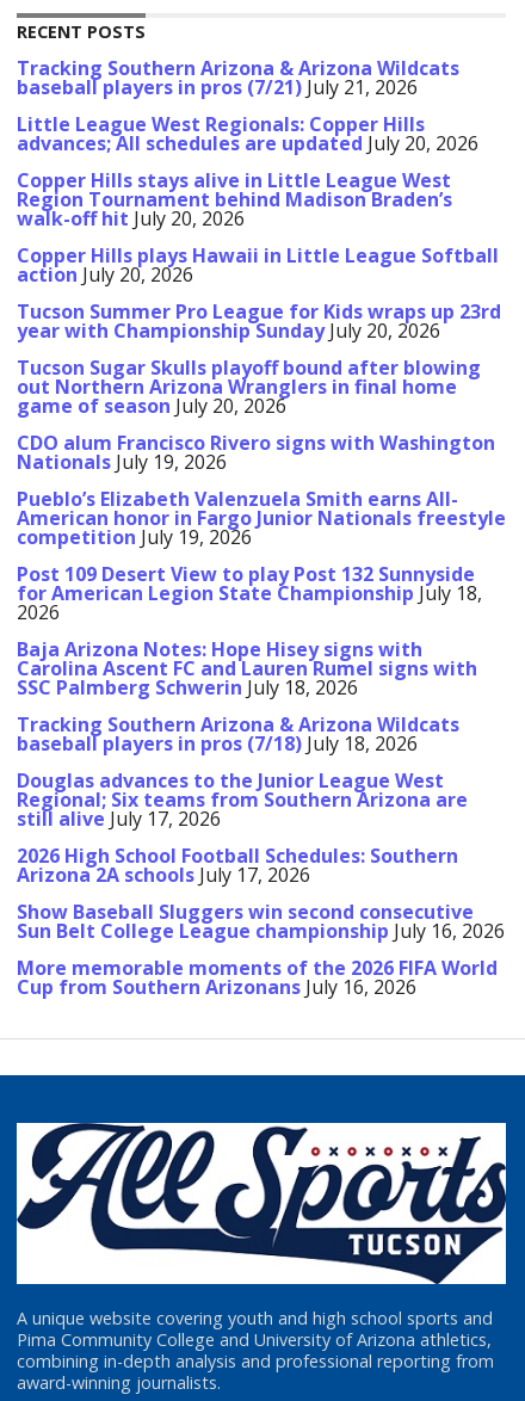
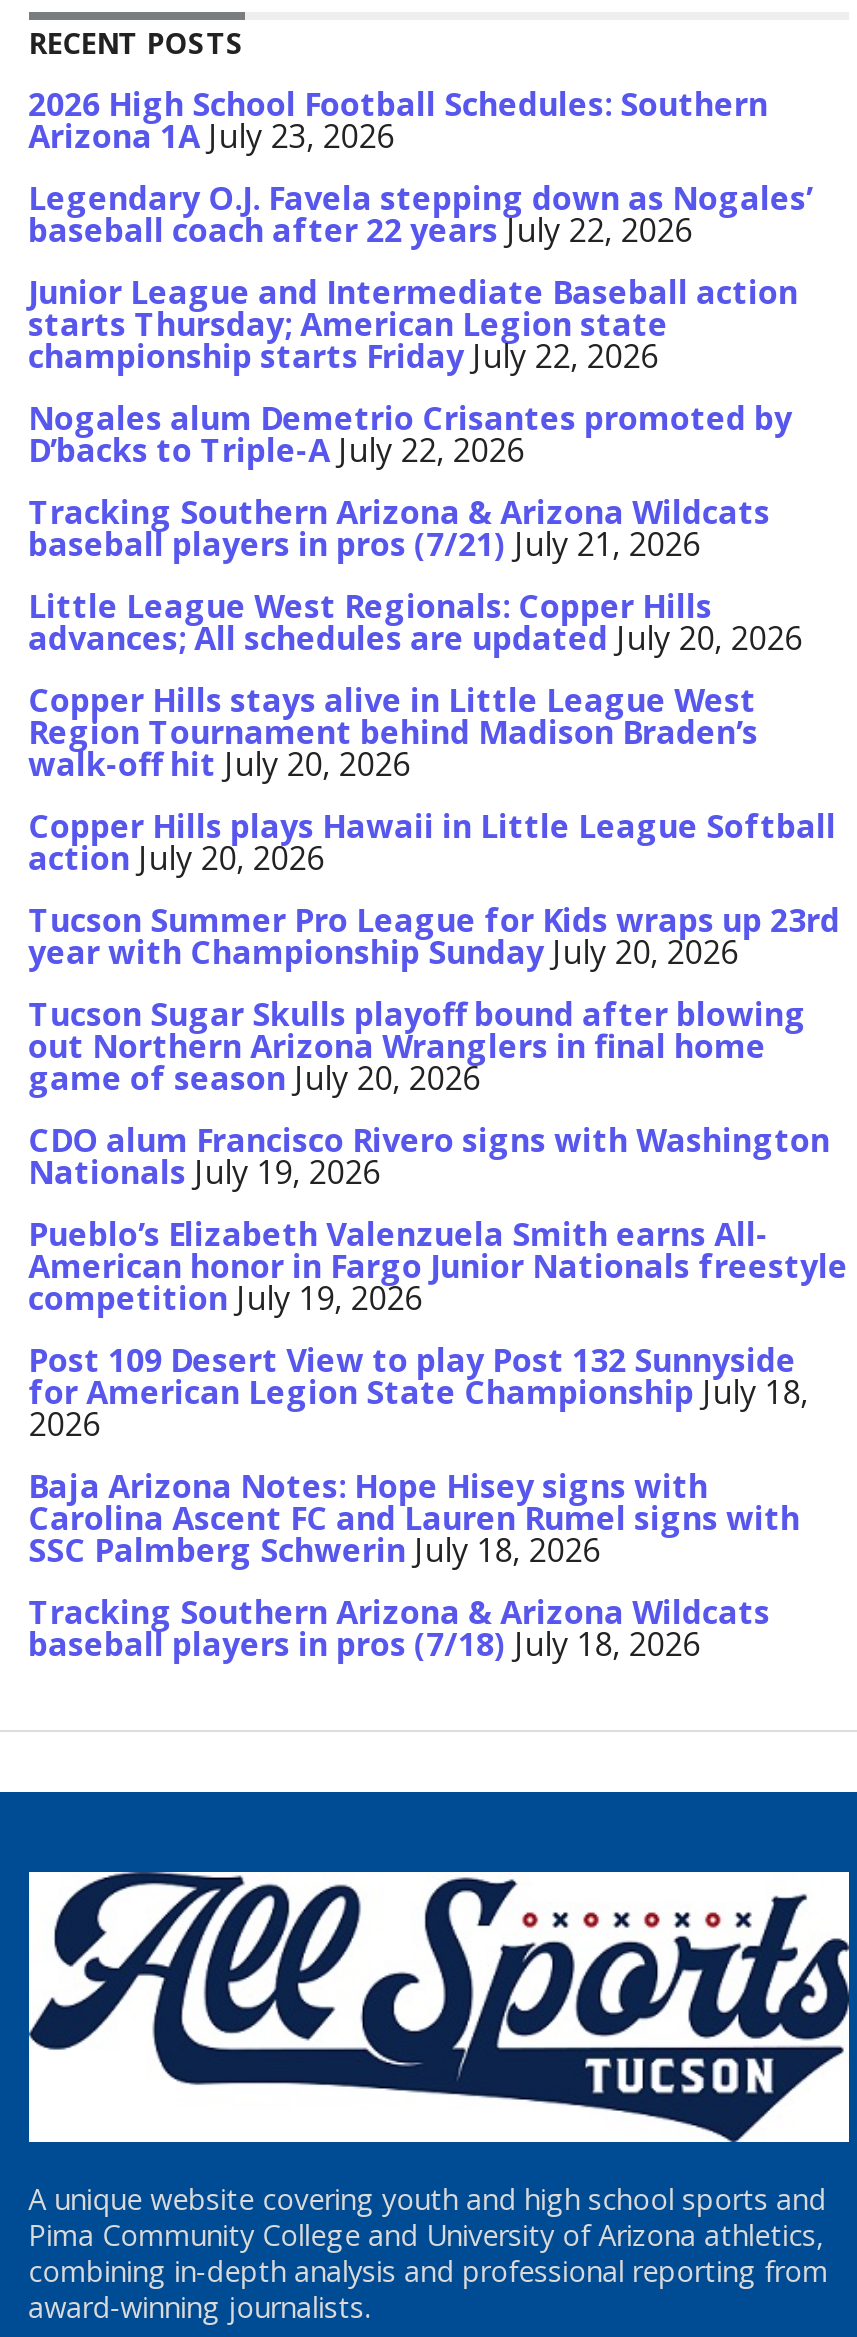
+ Arizona 1A July 23, 2026
+ Legendary O.J. Favela stepping down as Nogales’
+ baseball coach after 22 years July 22, 2026
+ Junior League and Intermediate Baseball action
+ starts Thursday; American Legion state
+ championship starts Friday July 22, 2026
+ Nogales alum Demetrio Crisantes promoted by
+ D’backs to Triple-A July 22, 2026

moved down: Tracking Southern Arizona & Arizona Wildcats | baseball players in pros (7/21) July 21, 2026 | Little League West Regionals: Copper Hills | ... | Tracking Southern Arizona & Arizona Wildcats | baseball players in pros (7/18) July 18, 2026

- Douglas advances to the Junior League West
- Regional; Six teams from Southern Arizona are
- still alive July 17, 2026
- Arizona 2A schools July 17, 2026
- Show Baseball Sluggers win second consecutive
- Sun Belt College League championship July 16, 2026
- More memorable moments of the 2026 FIFA World
- Cup from Southern Arizonans July 16, 2026

moved up: 2026 High School Football Schedules: Southern
